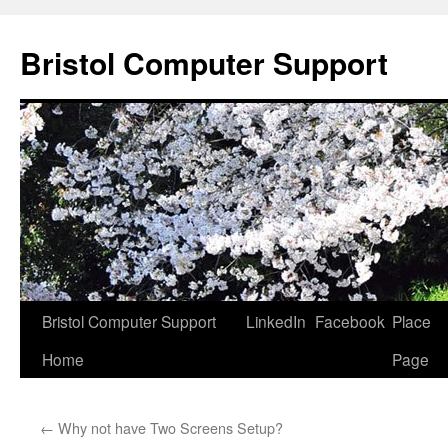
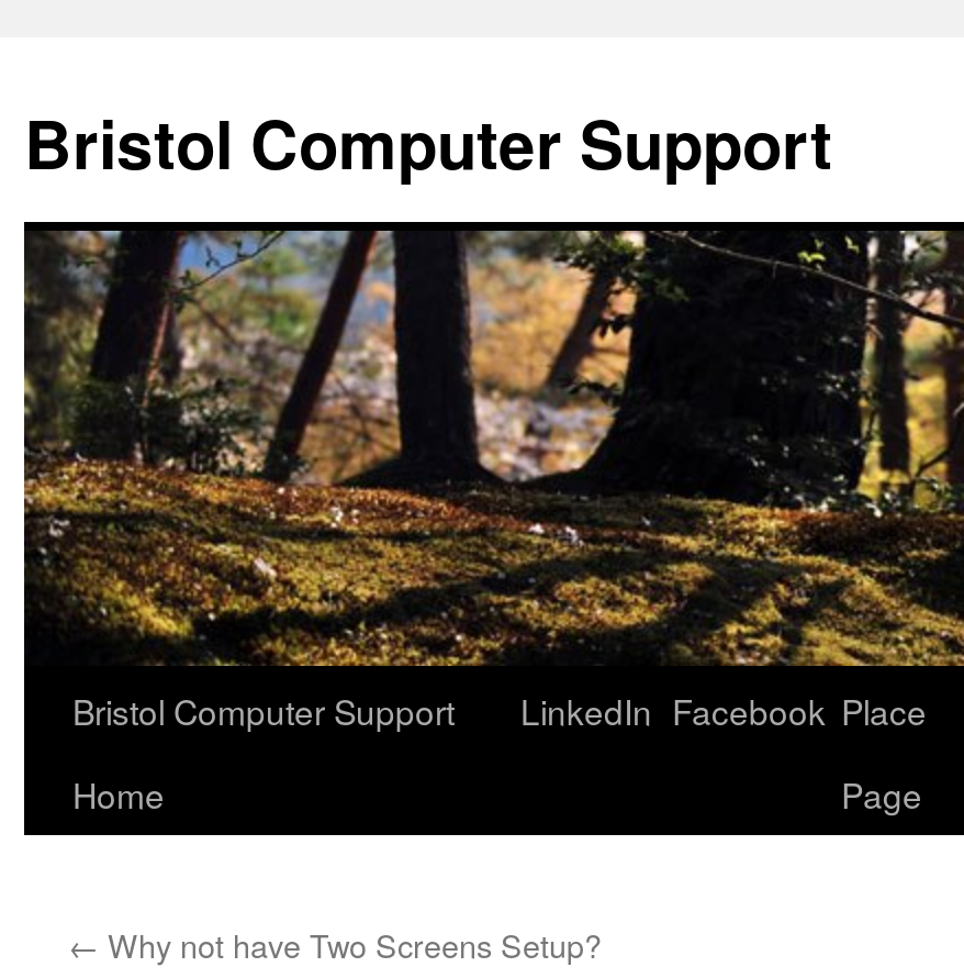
- [image]
+ [image]
